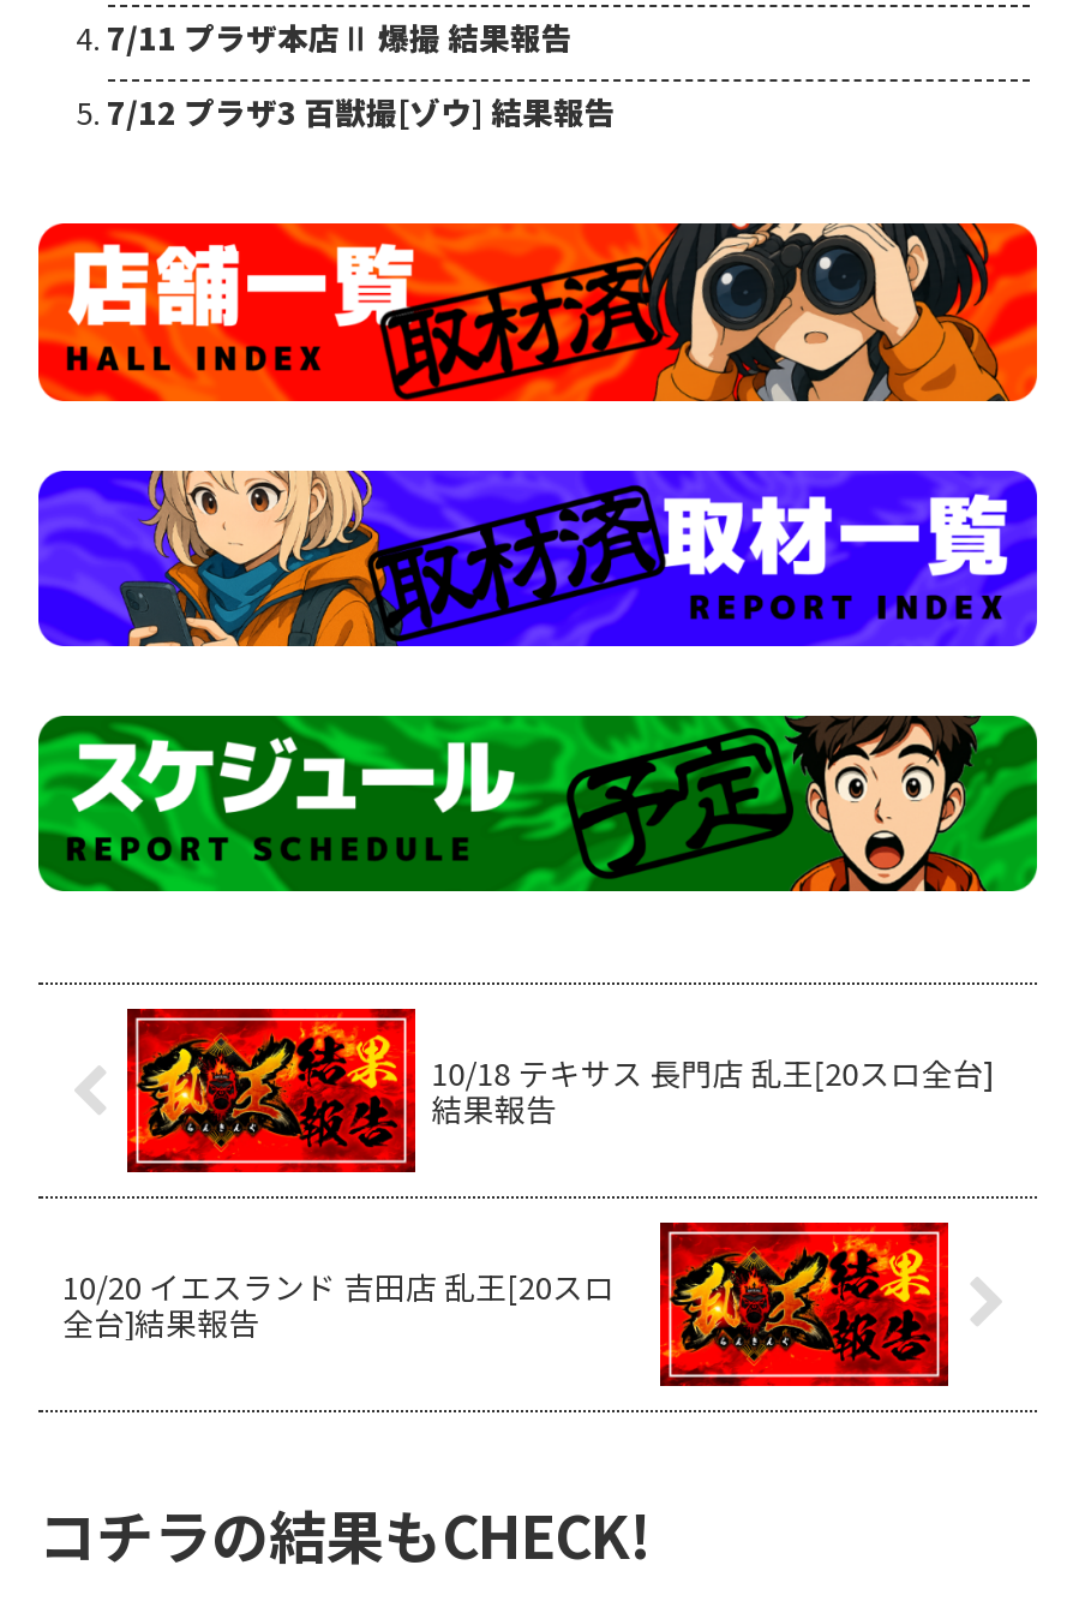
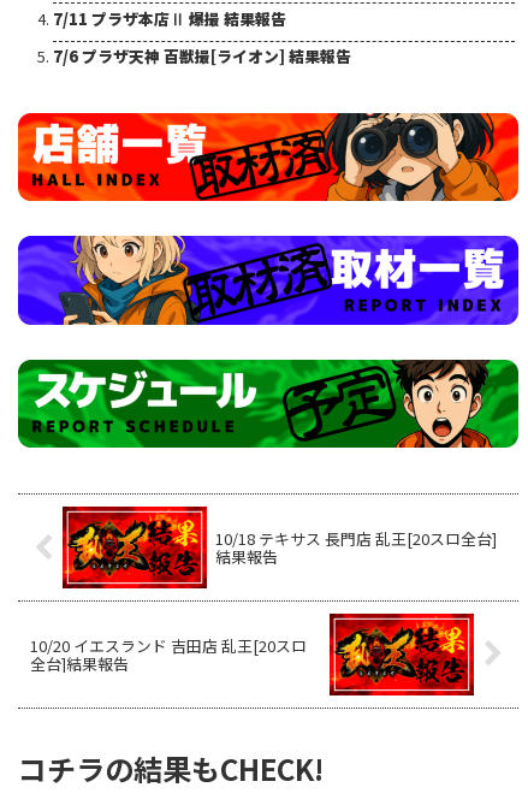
- 7/12 プラザ3 百獣撮[ゾウ] 結果報告
+ 7/6 プラザ天神 百獣撮[ライオン] 結果報告
